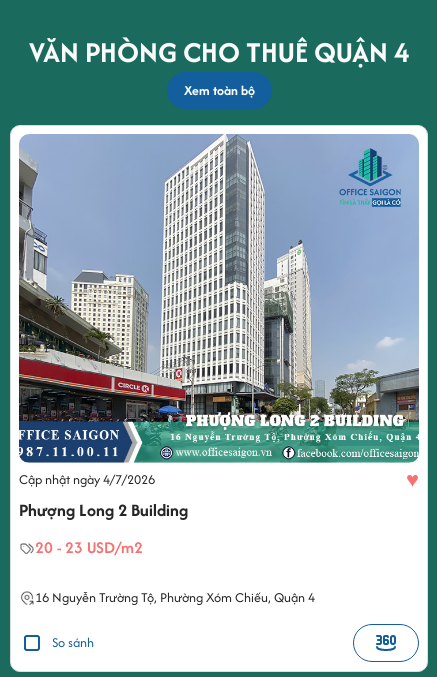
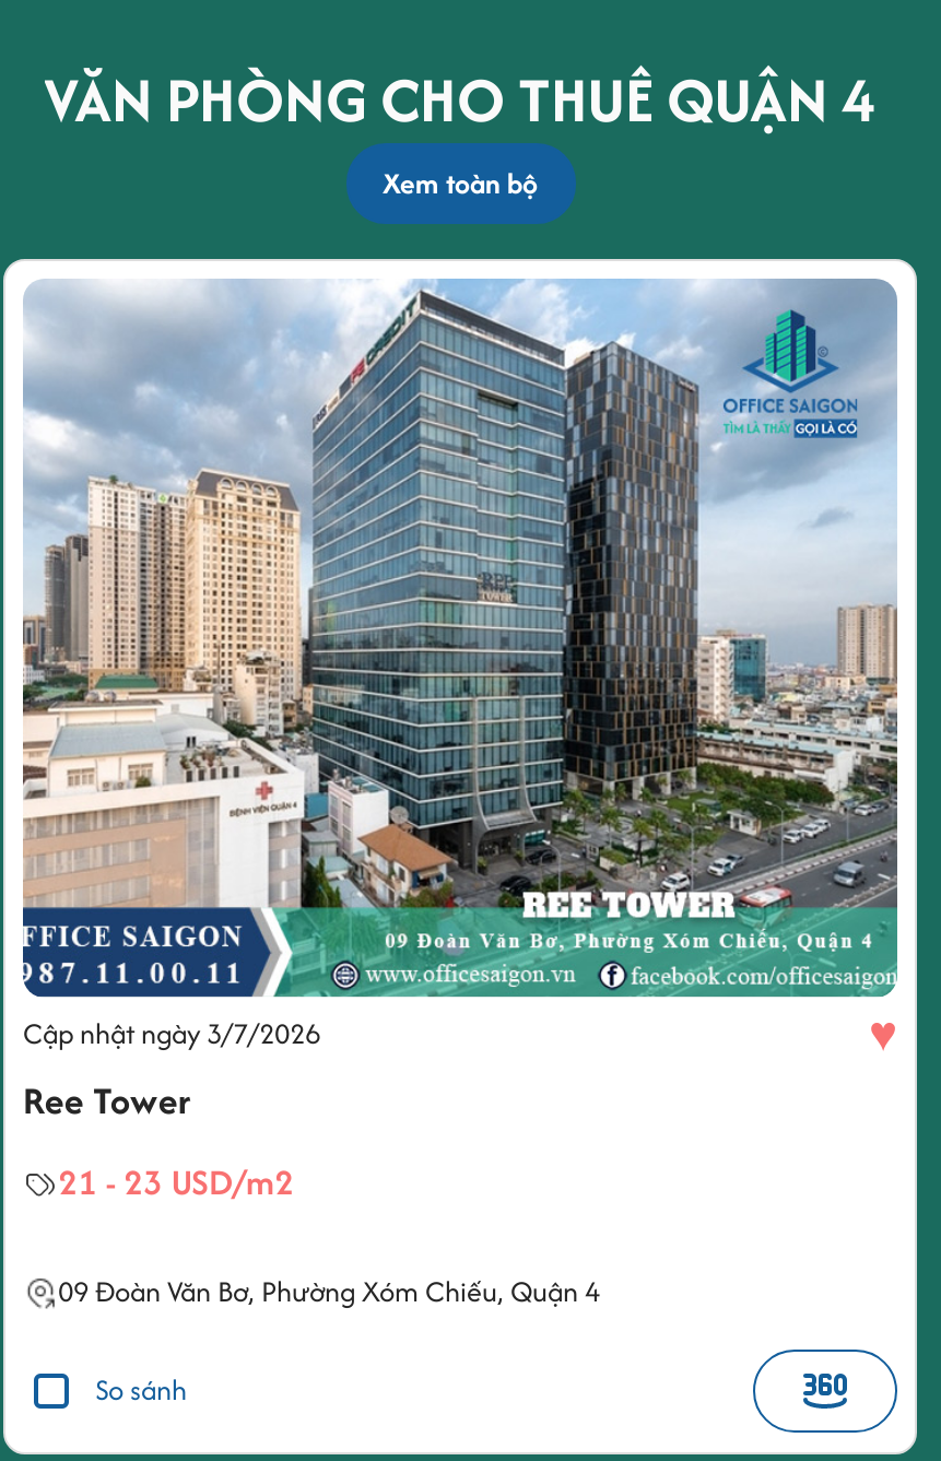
- [image]
- Cập nhật ngày 4/7/2026
+ [image]
+ Cập nhật ngày 3/7/2026

- Phượng Long 2 Building
+ Ree Tower

- 20 - 23 USD/m2
+ 21 - 23 USD/m2

- 16 Nguyễn Trường Tộ, Phường Xóm Chiếu, Quận 4
+ 09 Đoàn Văn Bơ, Phường Xóm Chiếu, Quận 4
